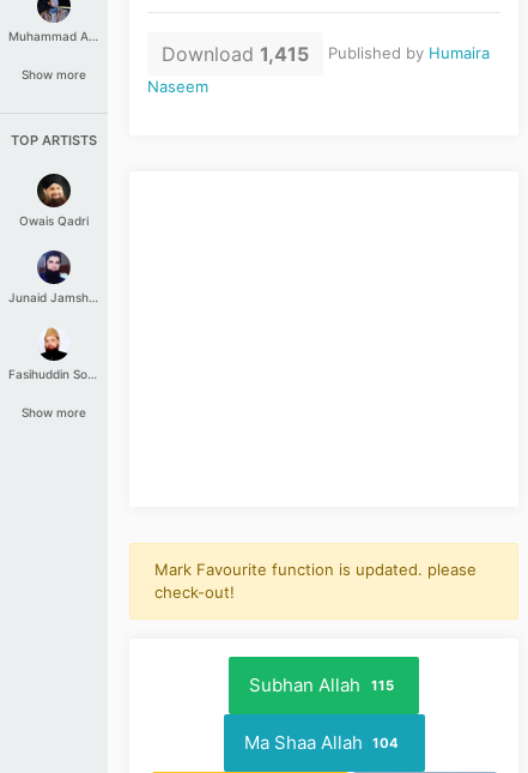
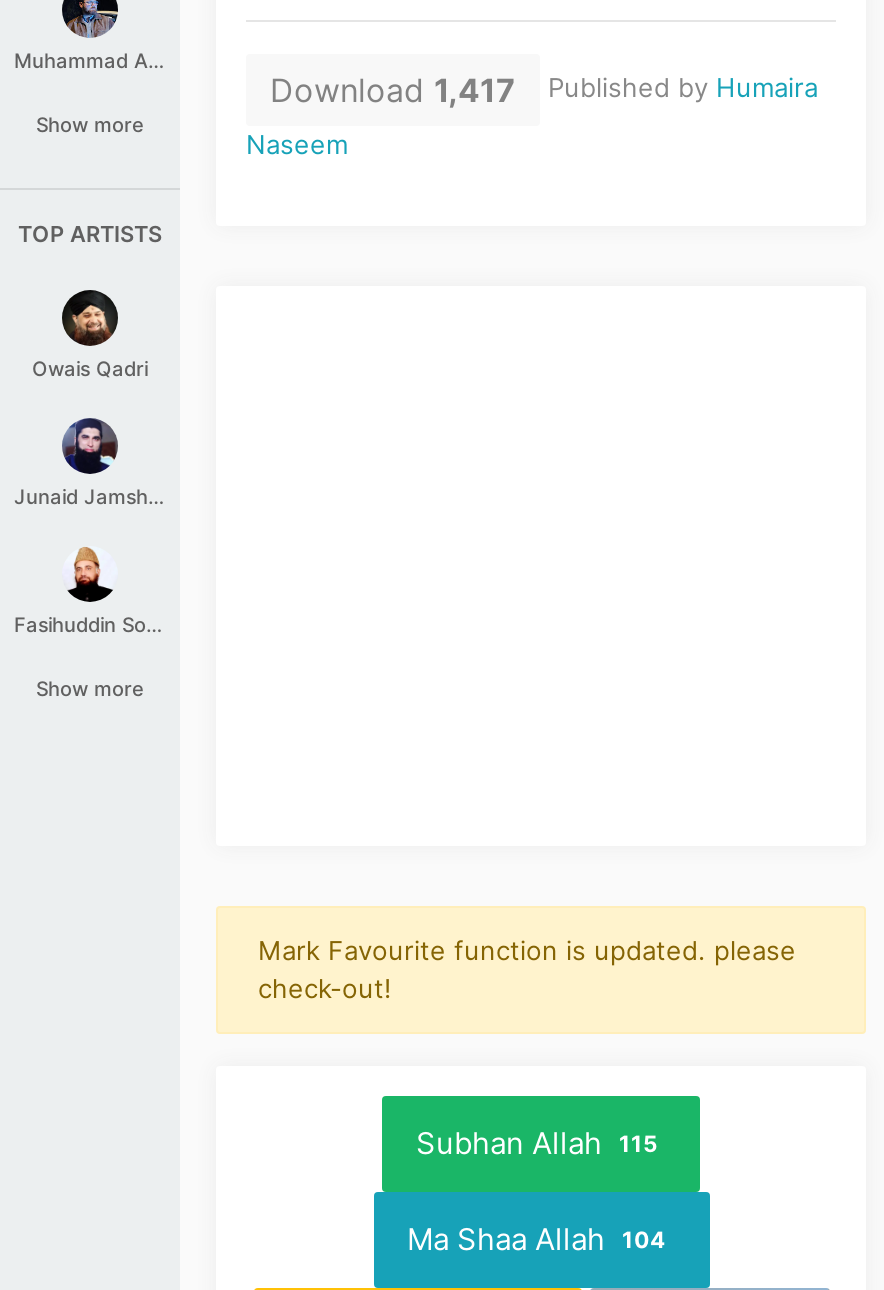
- Download 1,415 Published by Humaira
+ Download 1,417 Published by Humaira
